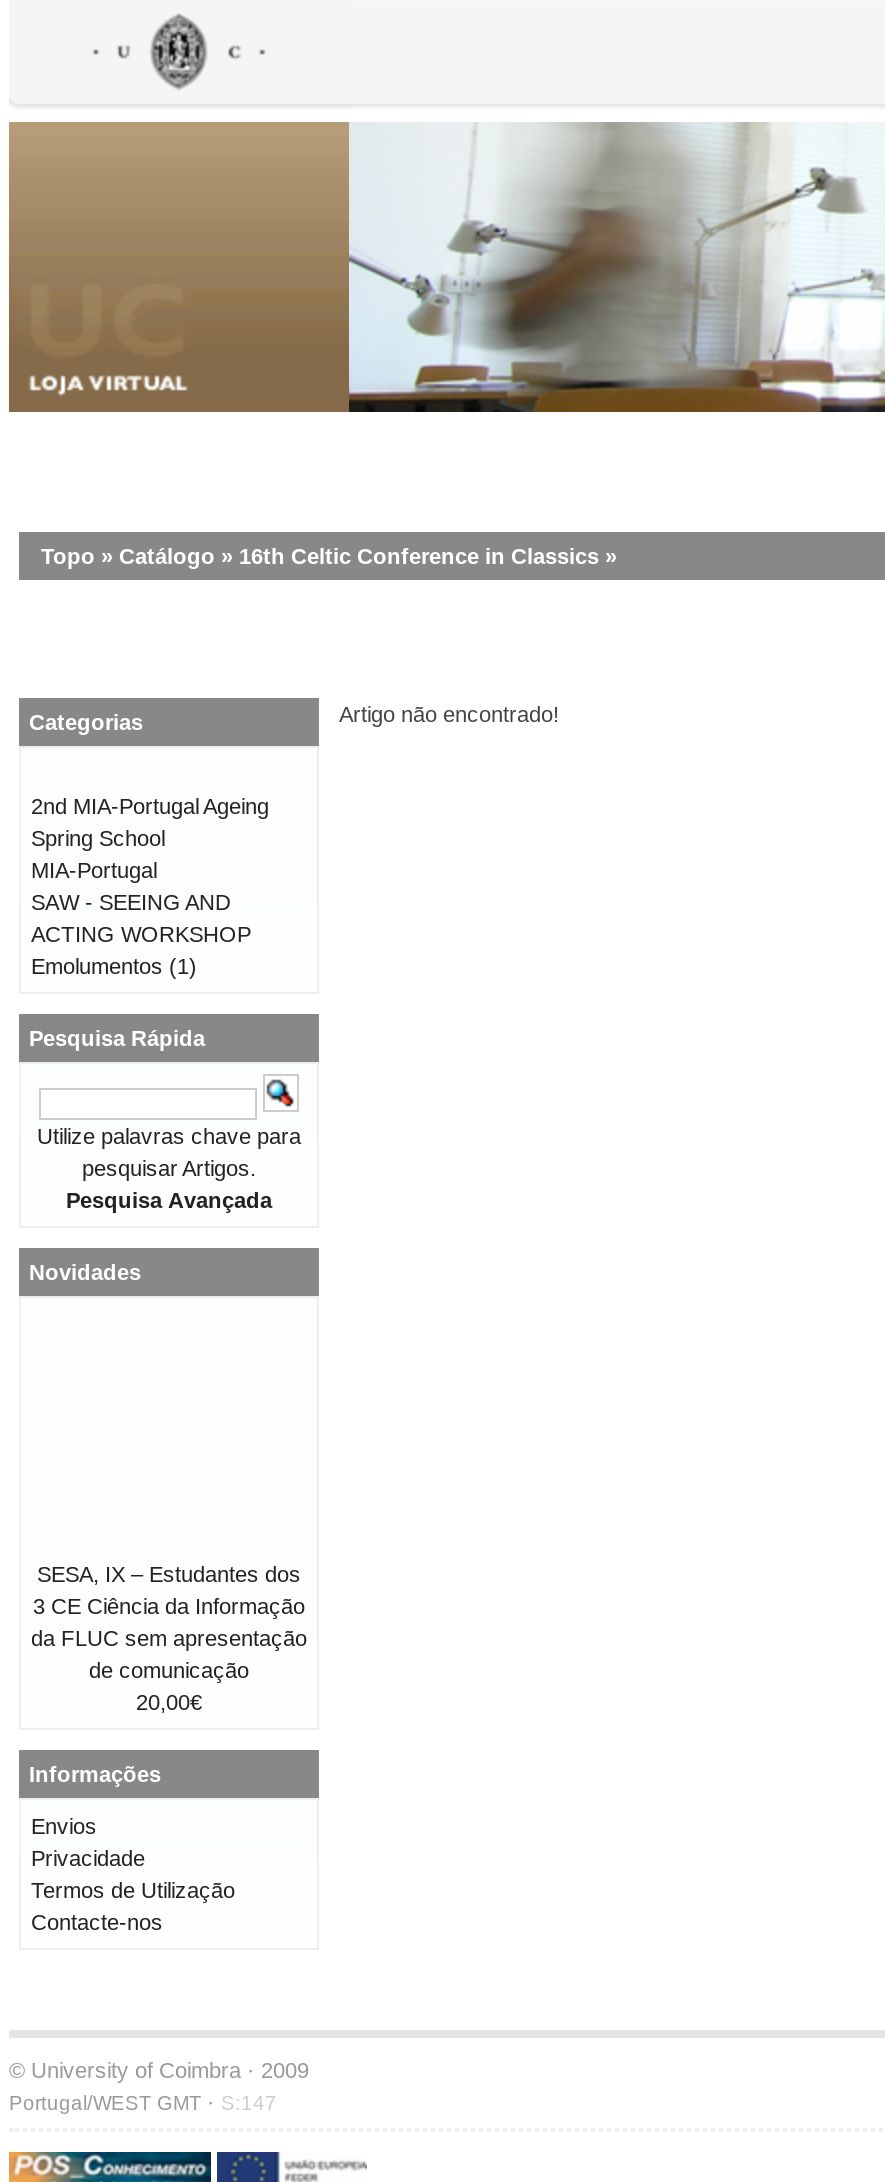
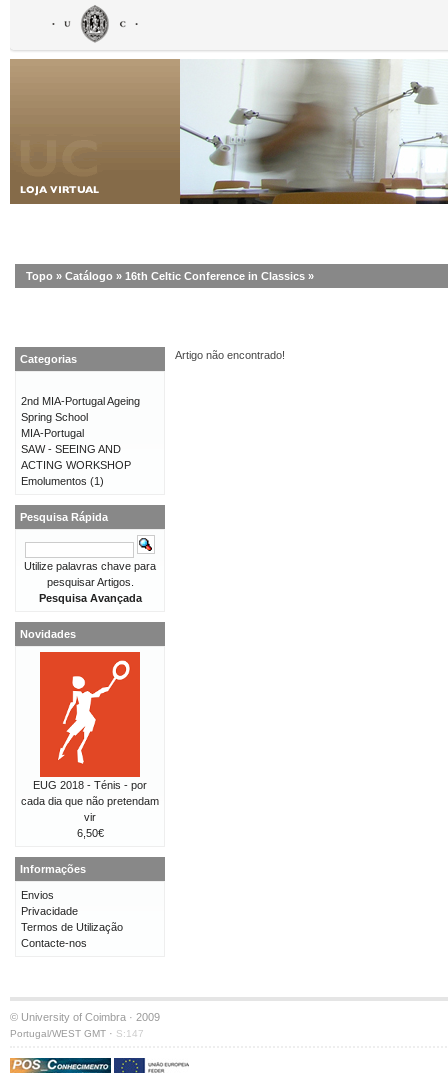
+ [image]

- SESA, IX – Estudantes dos
- 3 CE Ciência da Informação
- da FLUC sem apresentação
- de comunicação
- 20,00€
+ EUG 2018 - Ténis - por
+ cada dia que não pretendam
+ vir
+ 6,50€
